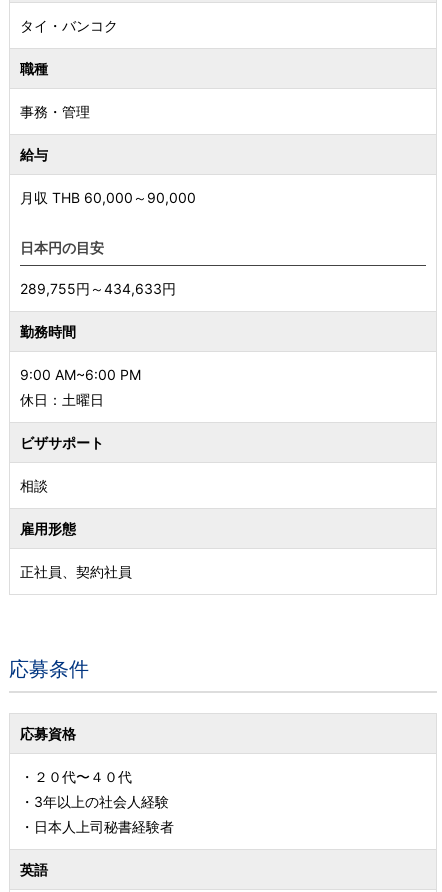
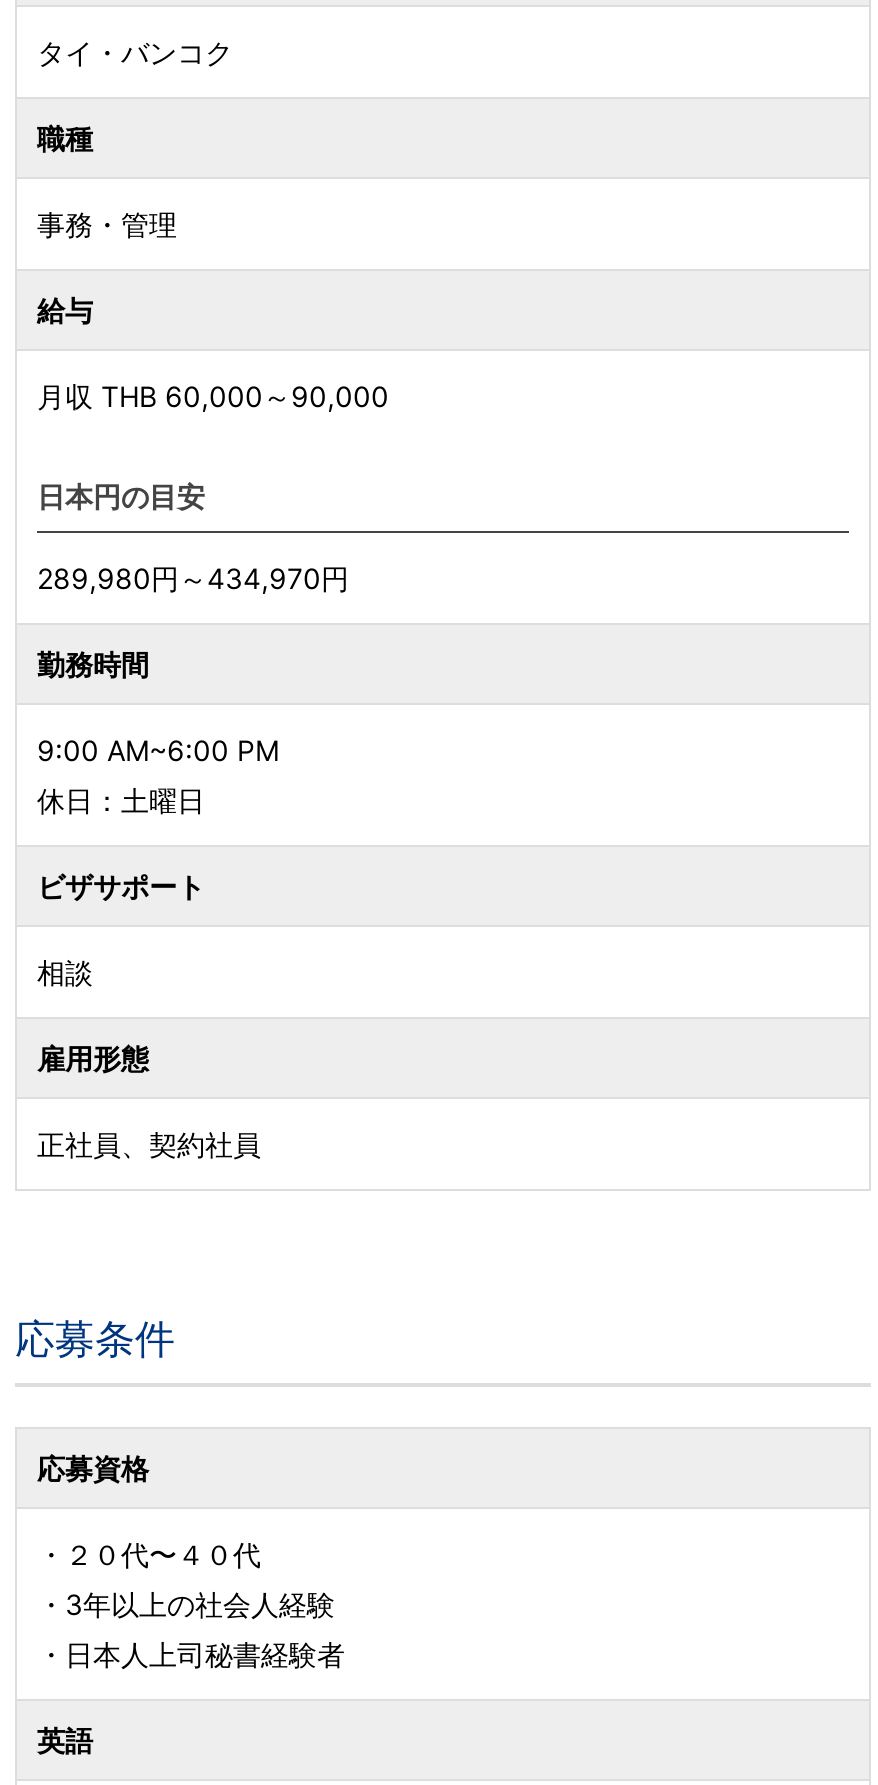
- 289,755円～434,633円
+ 289,980円～434,970円
